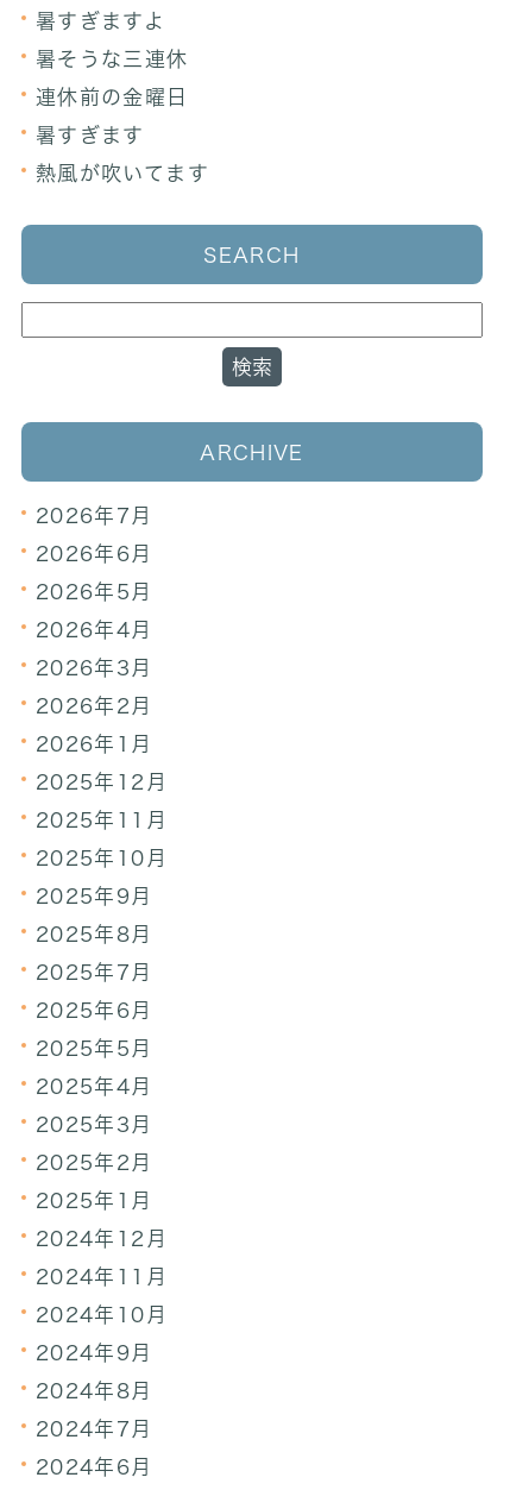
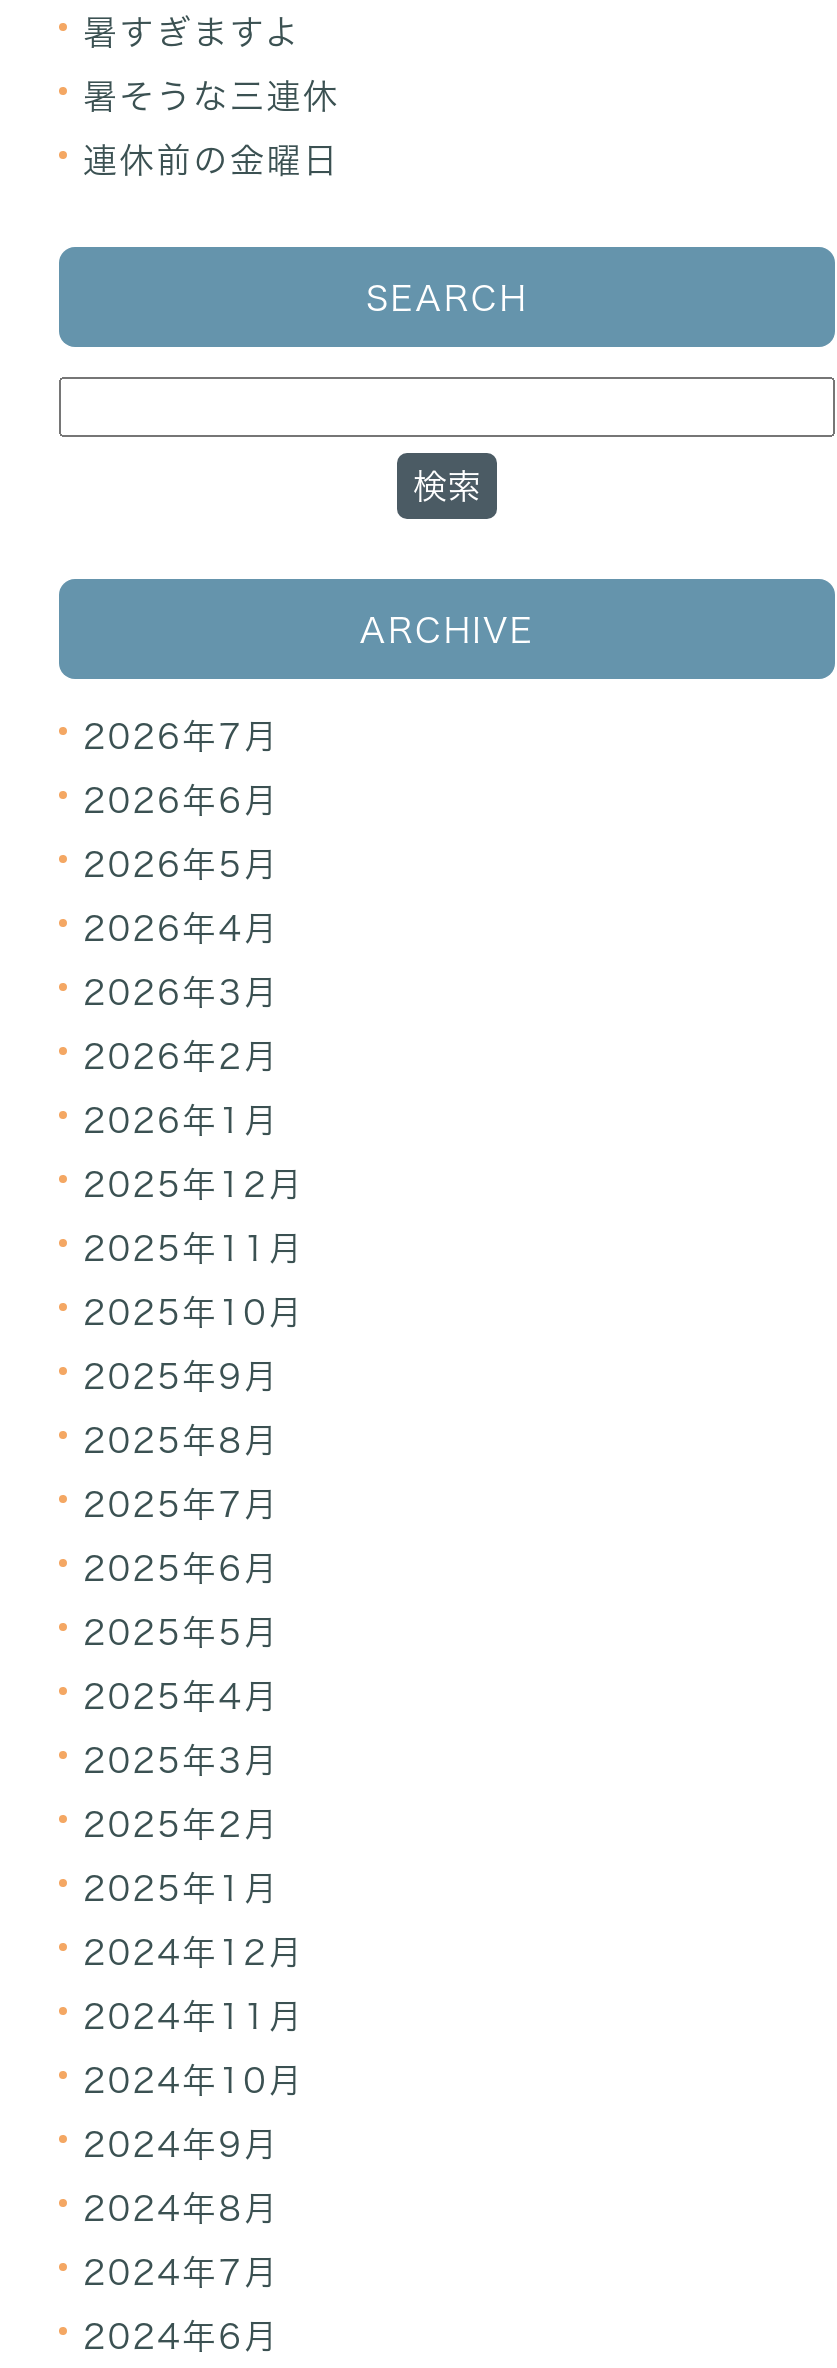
- 暑すぎます
- 熱風が吹いてます
